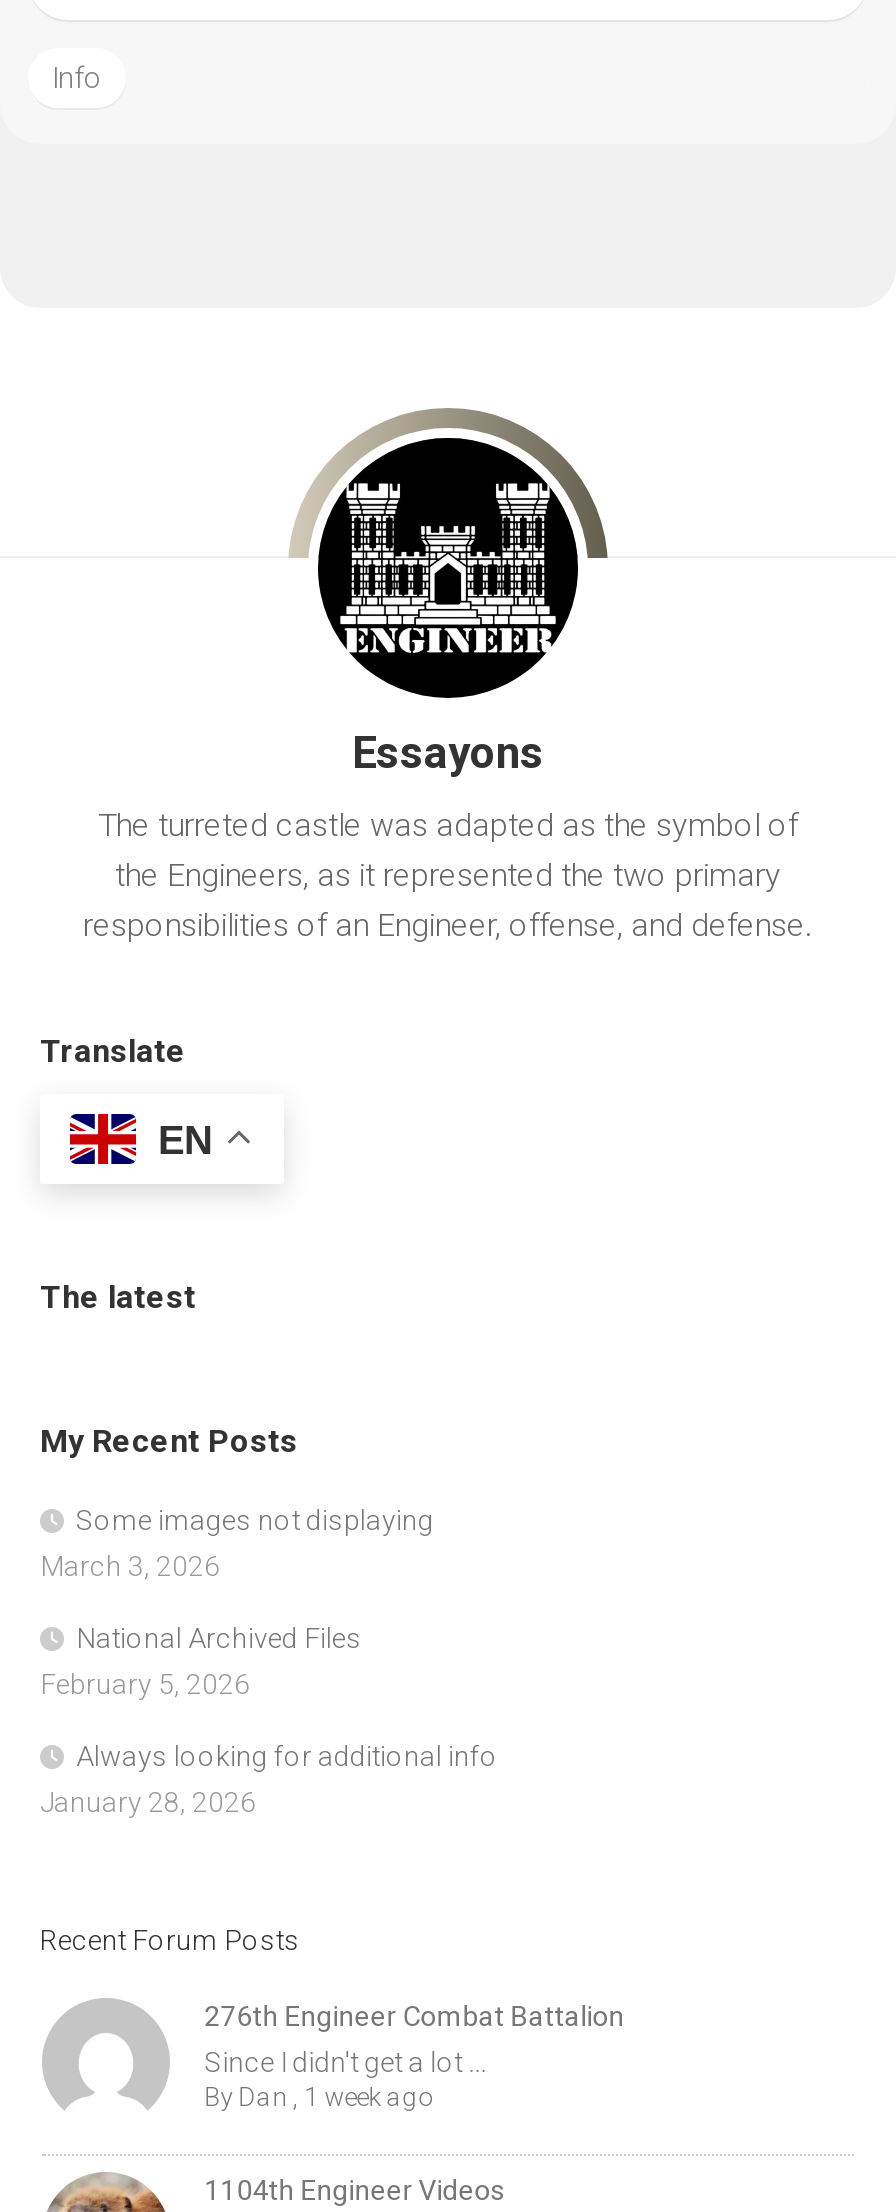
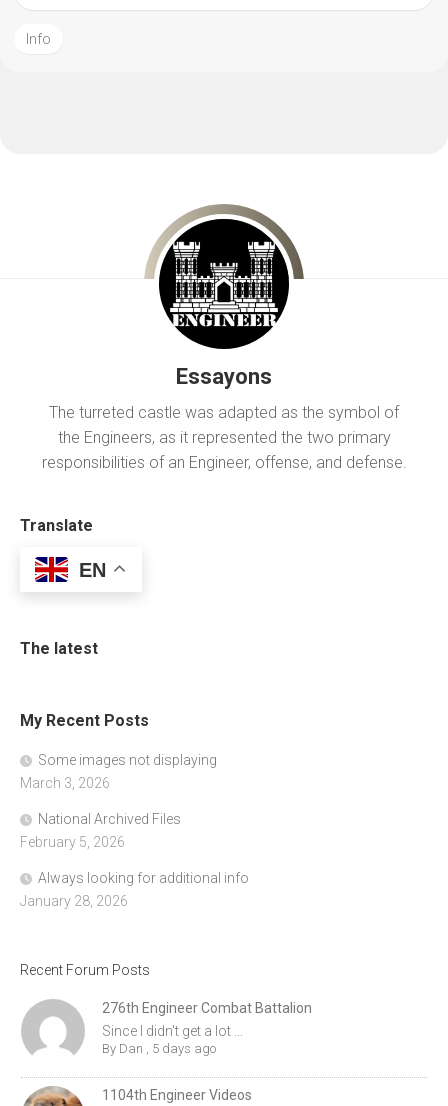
- By Dan, 1 week ago
+ By Dan, 5 days ago
